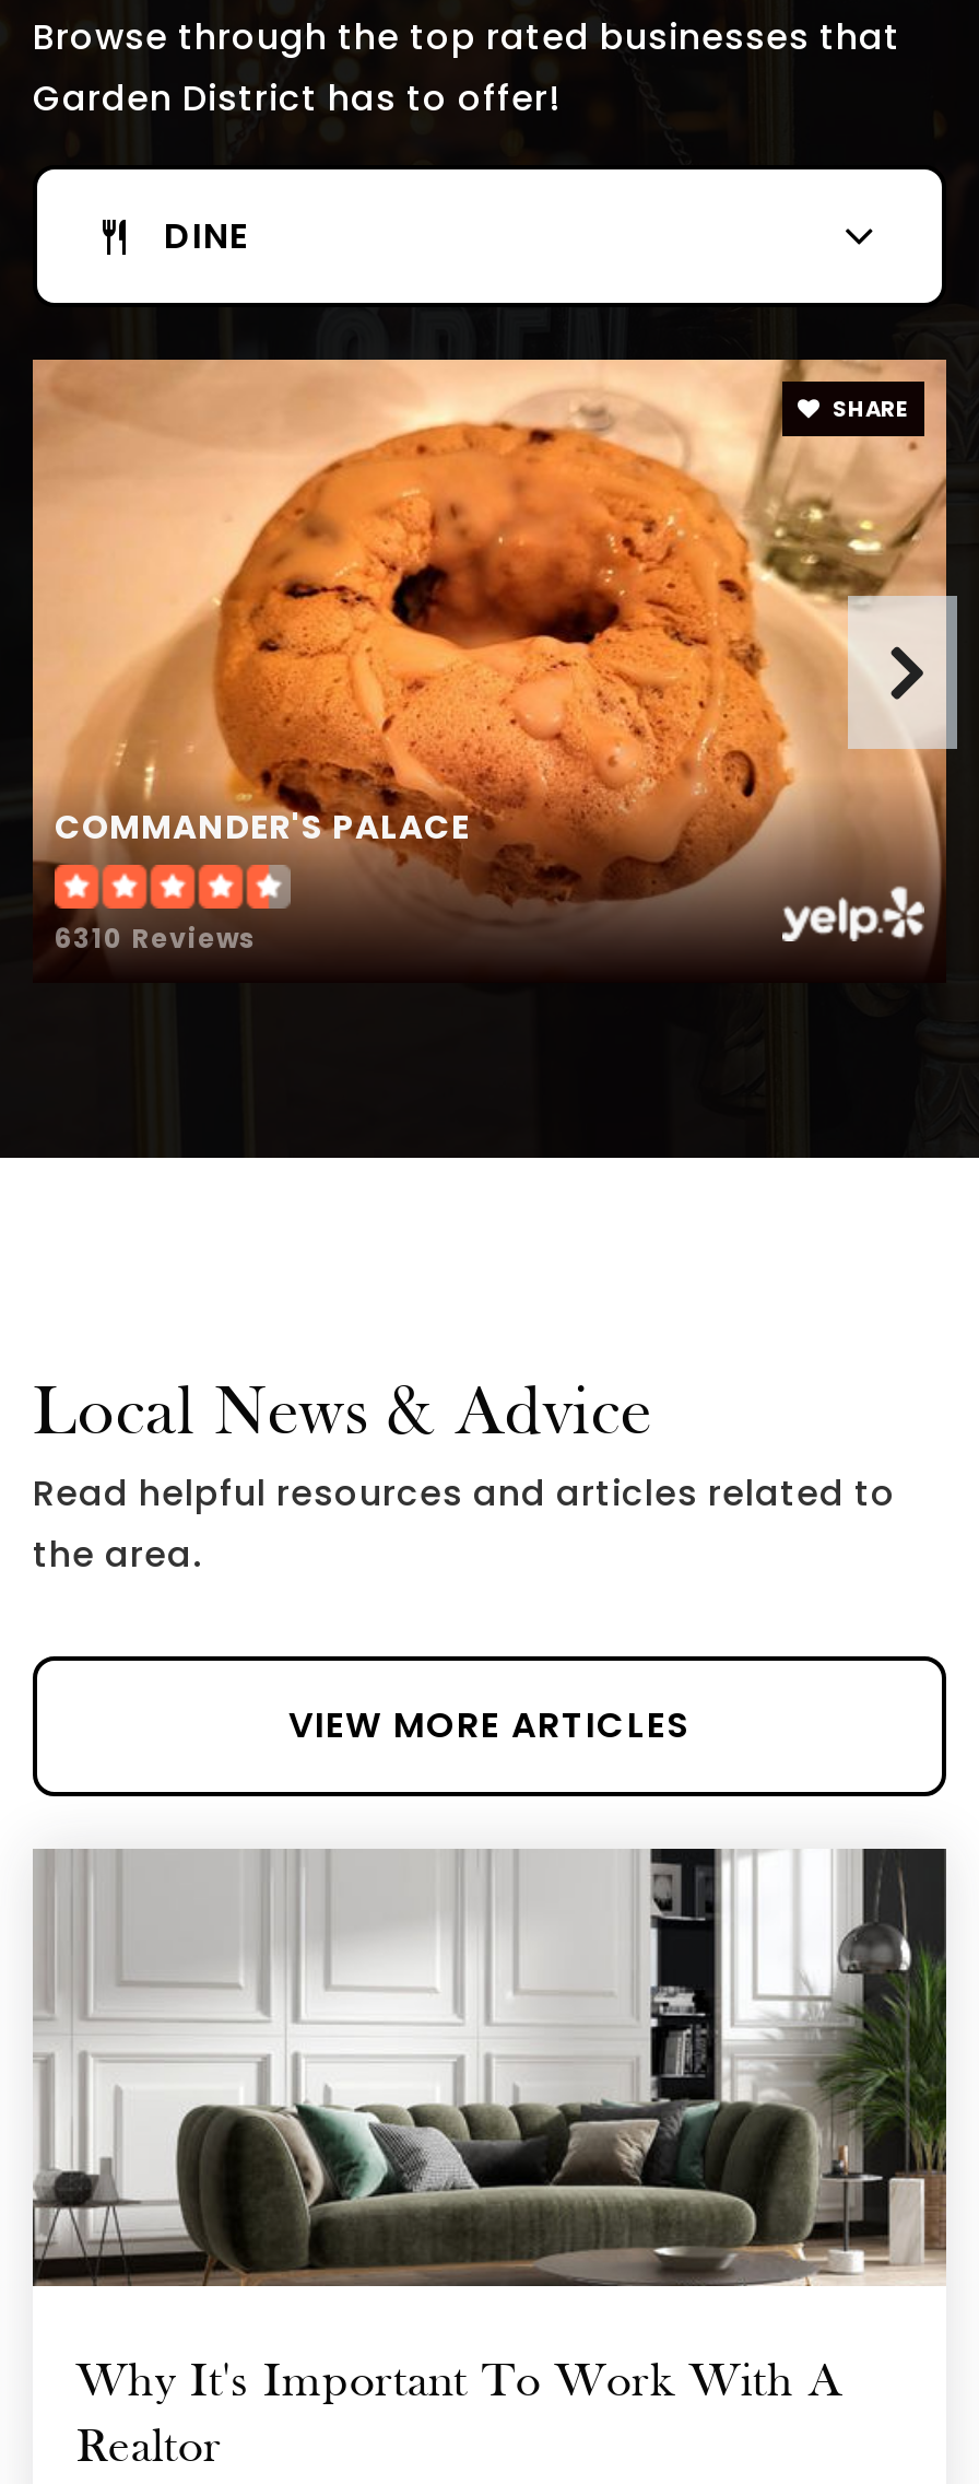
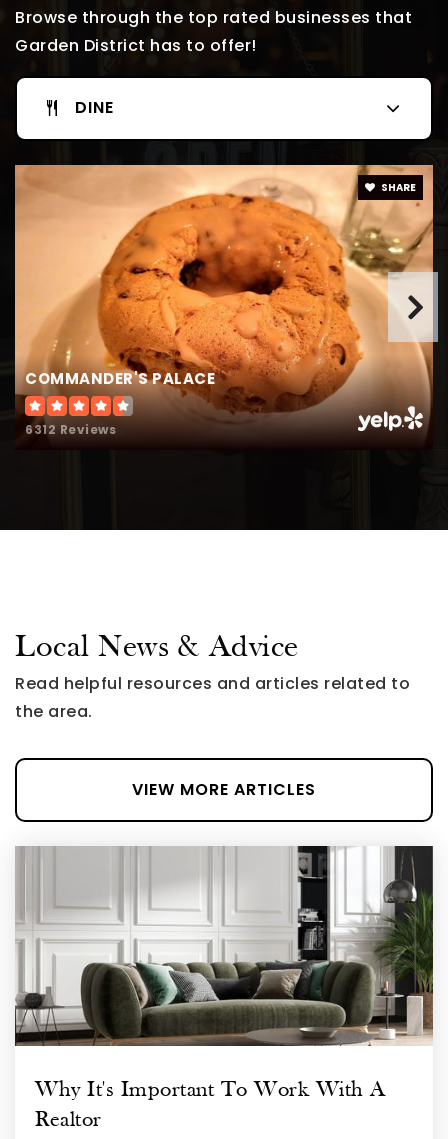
- 6310 Reviews
+ 6312 Reviews
